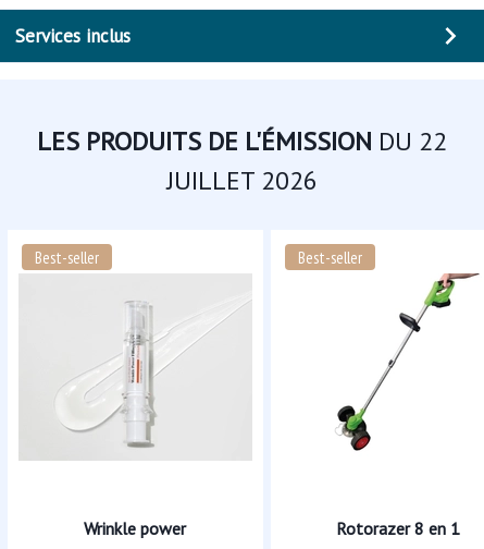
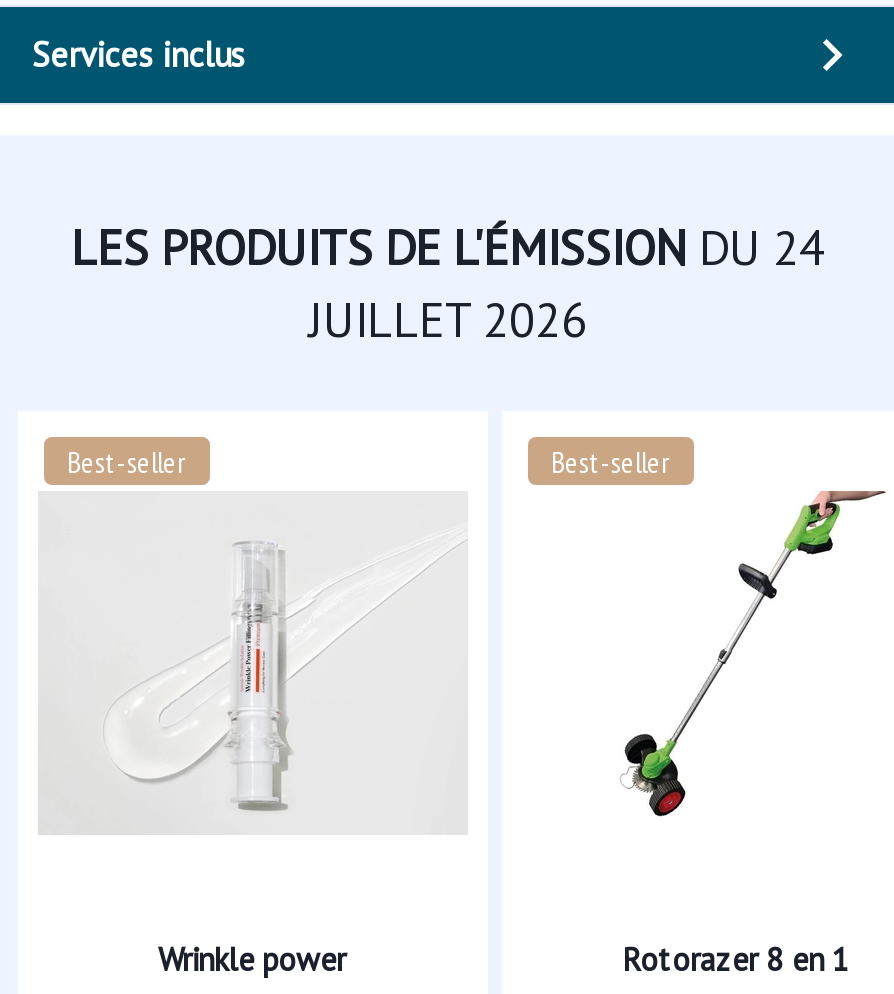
- LES PRODUITS DE L'ÉMISSION DU 22
+ LES PRODUITS DE L'ÉMISSION DU 24
